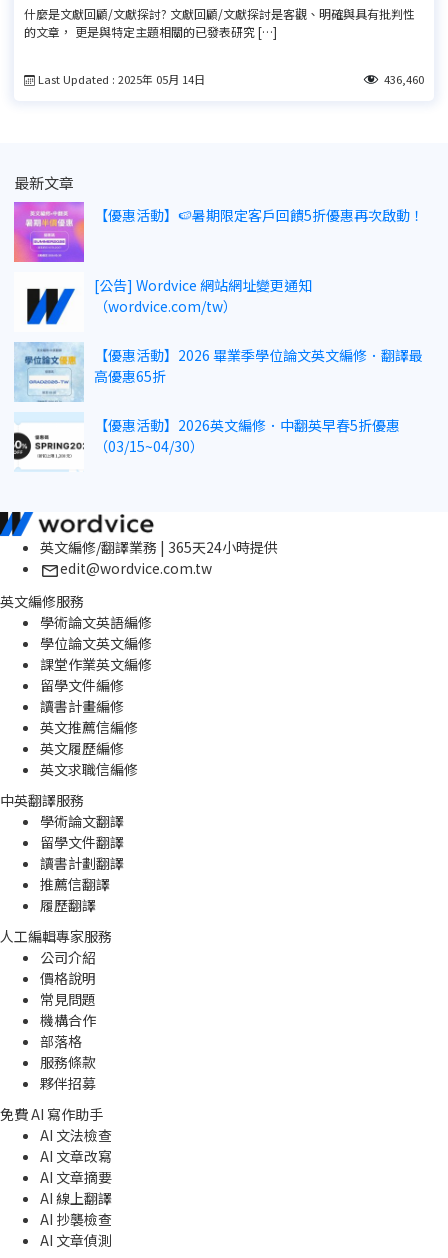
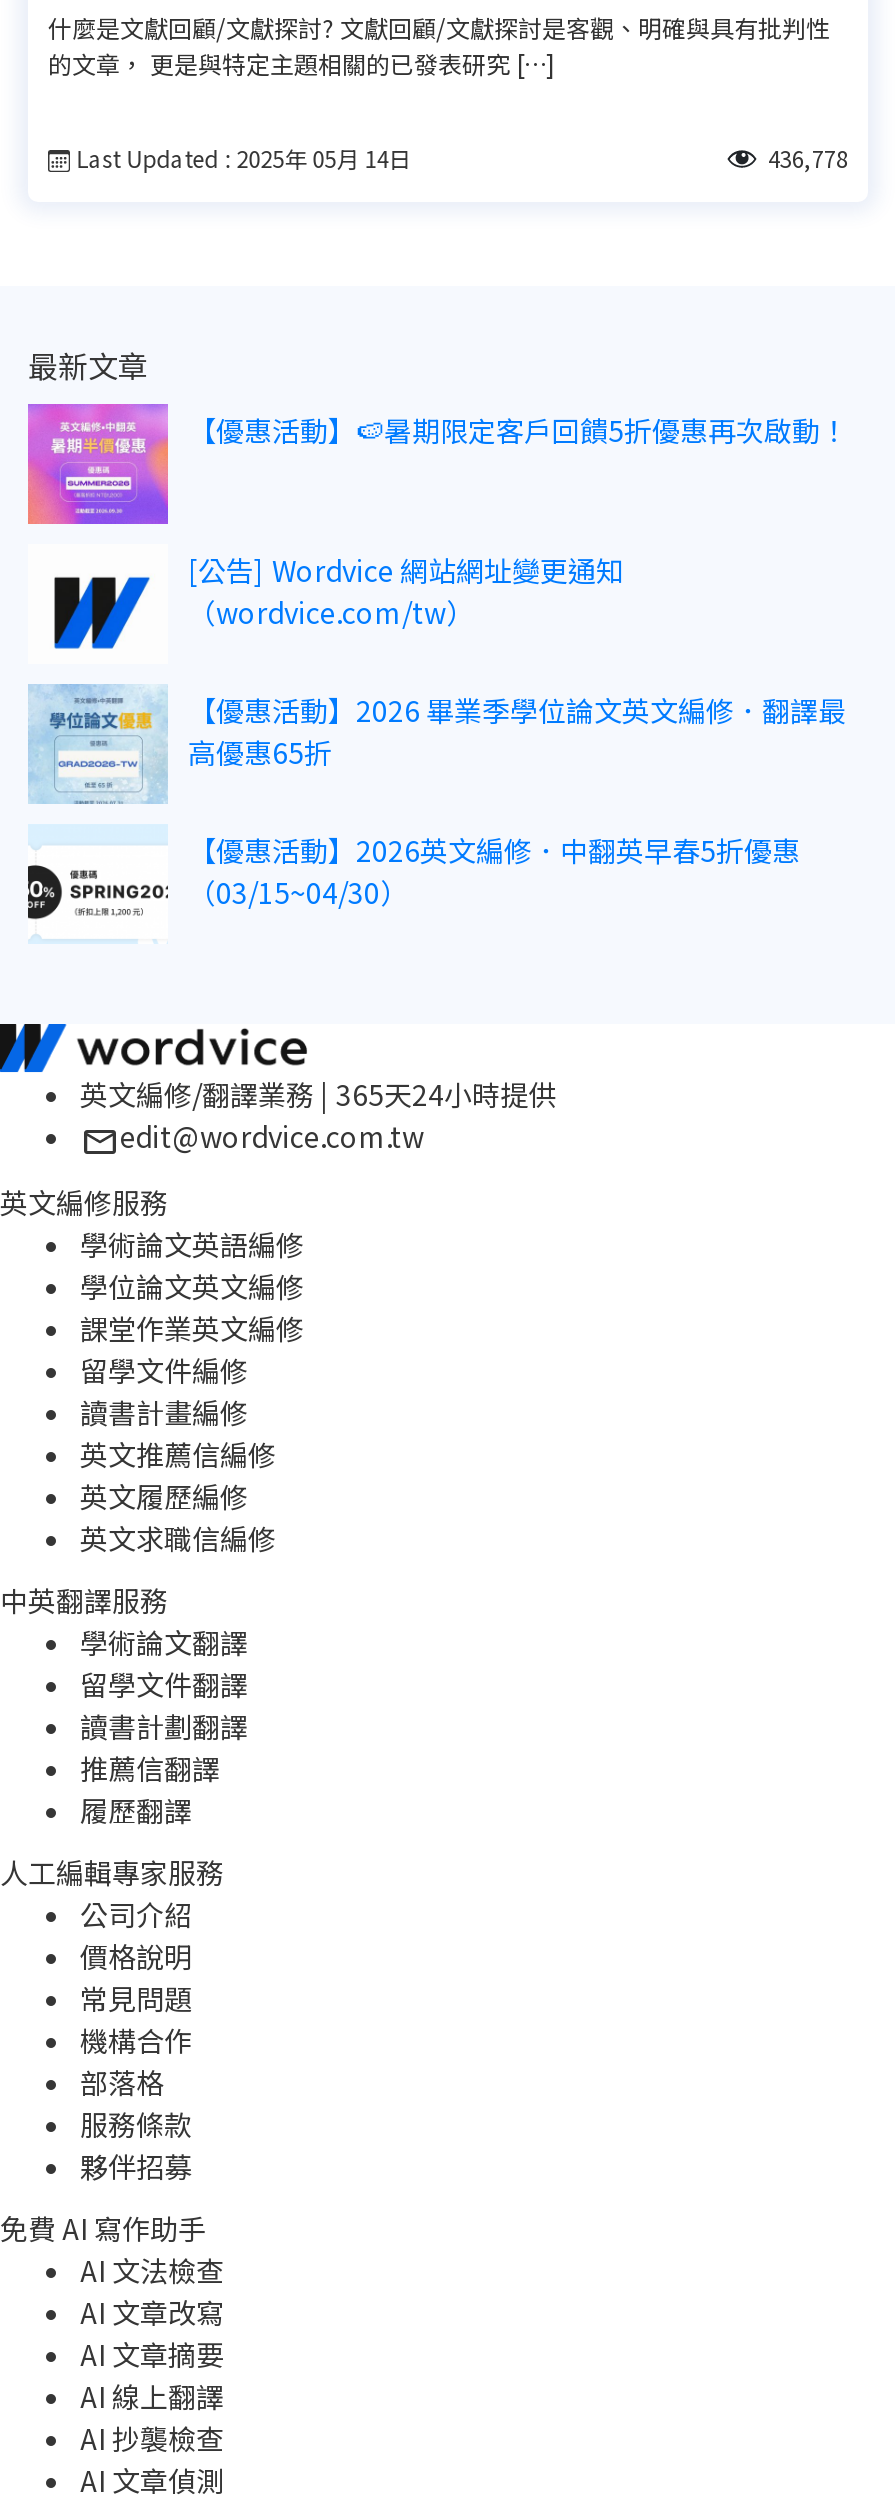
- 436,460
+ 436,778
